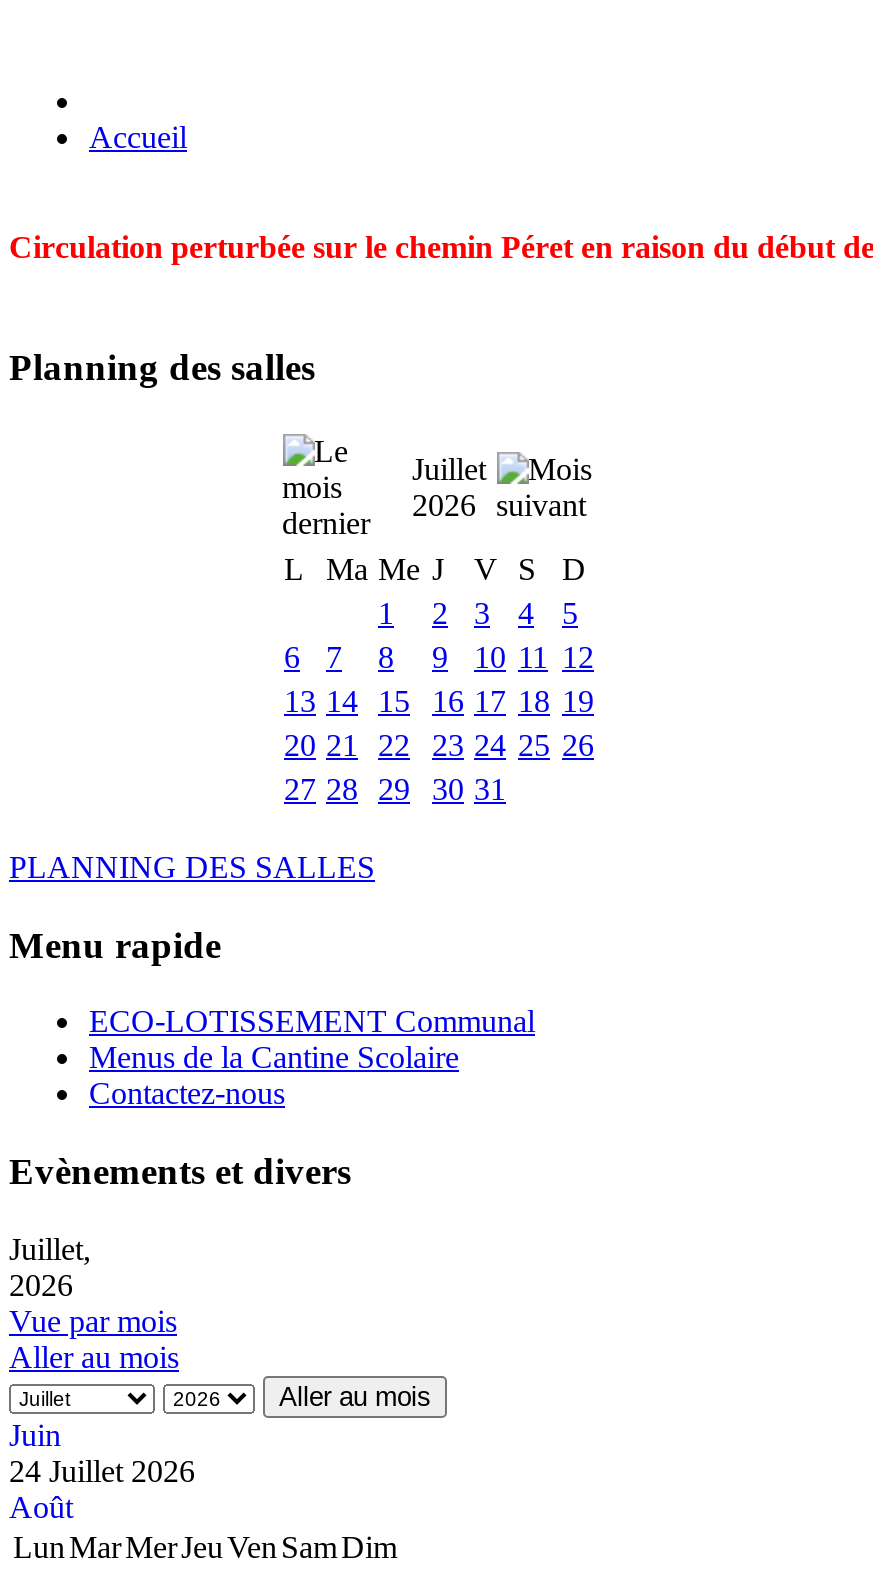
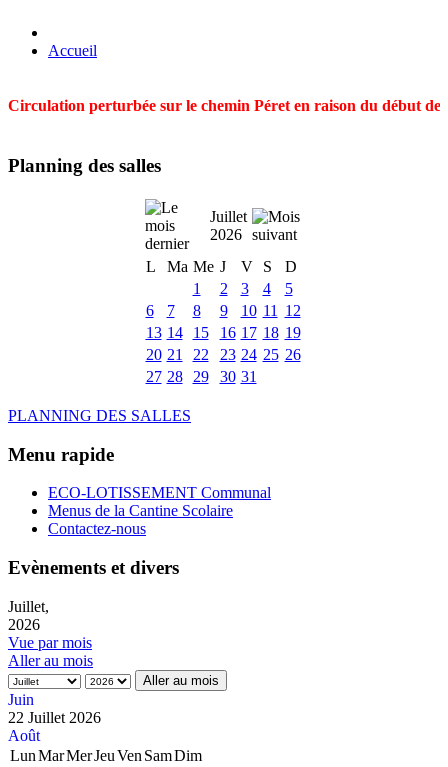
- 24 Juillet 2026
+ 22 Juillet 2026
